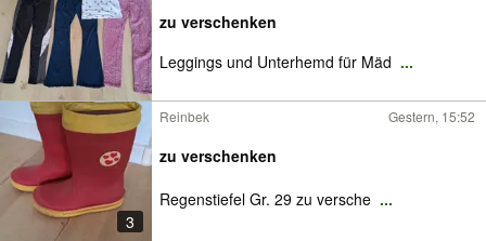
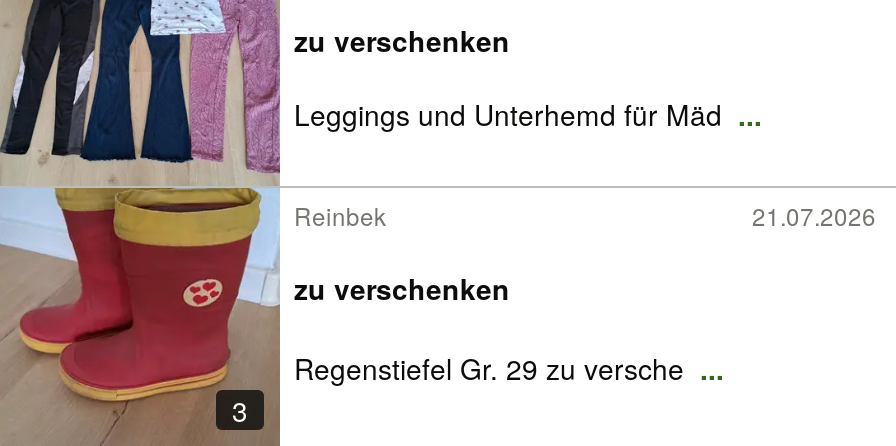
- Gestern, 15:52
+ 21.07.2026
